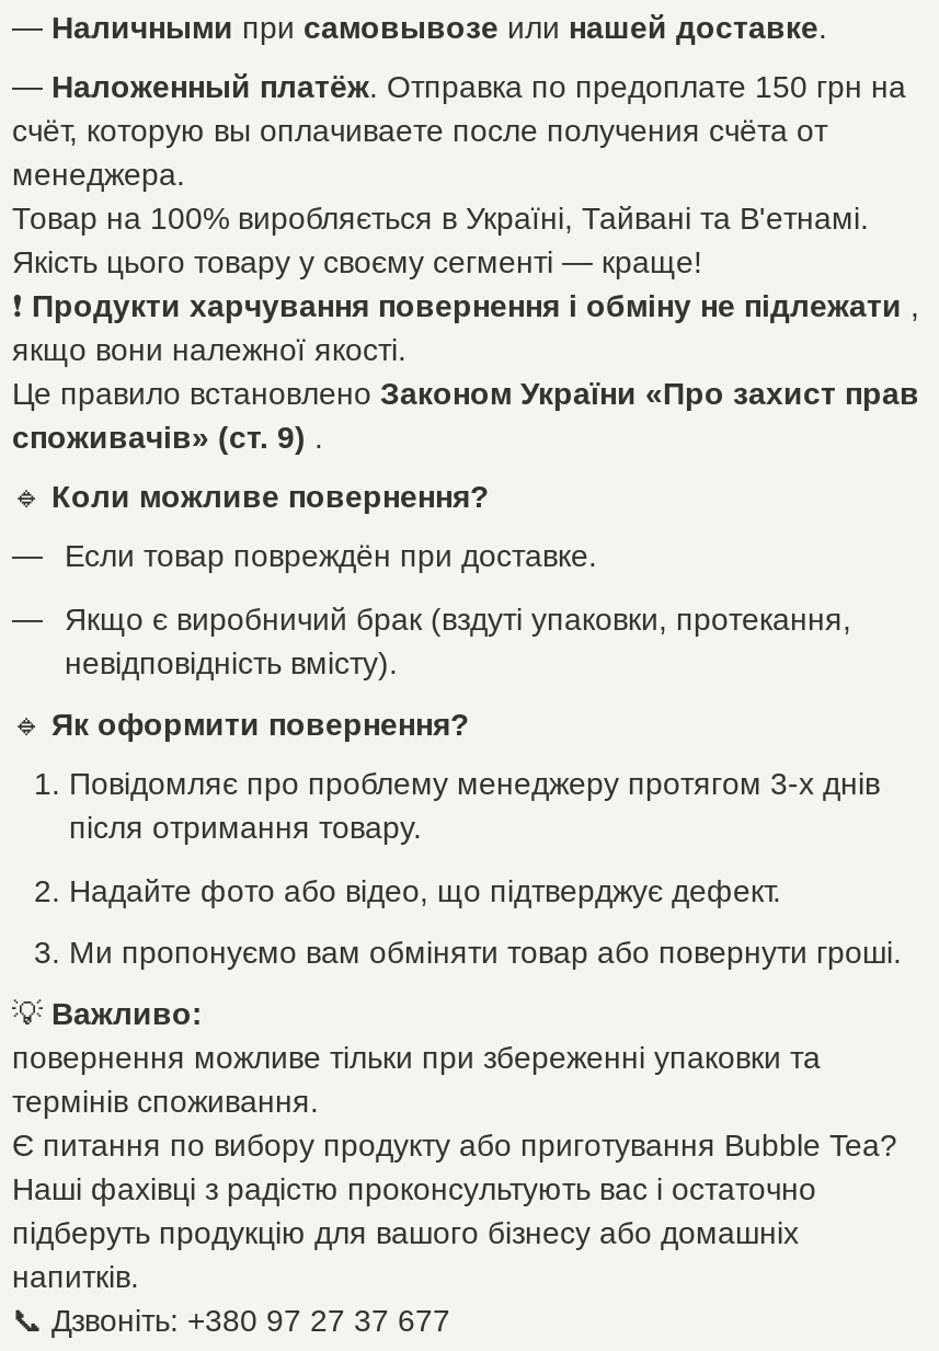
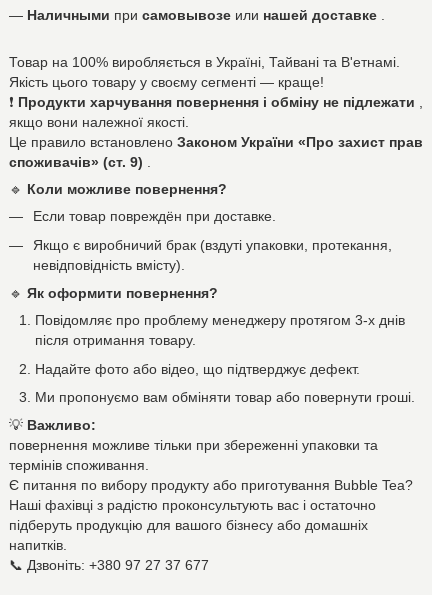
- — Наложенный платёж. Отправка по предоплате 150 грн на
- счёт, которую вы оплачиваете после получения счёта от
- менеджера.
